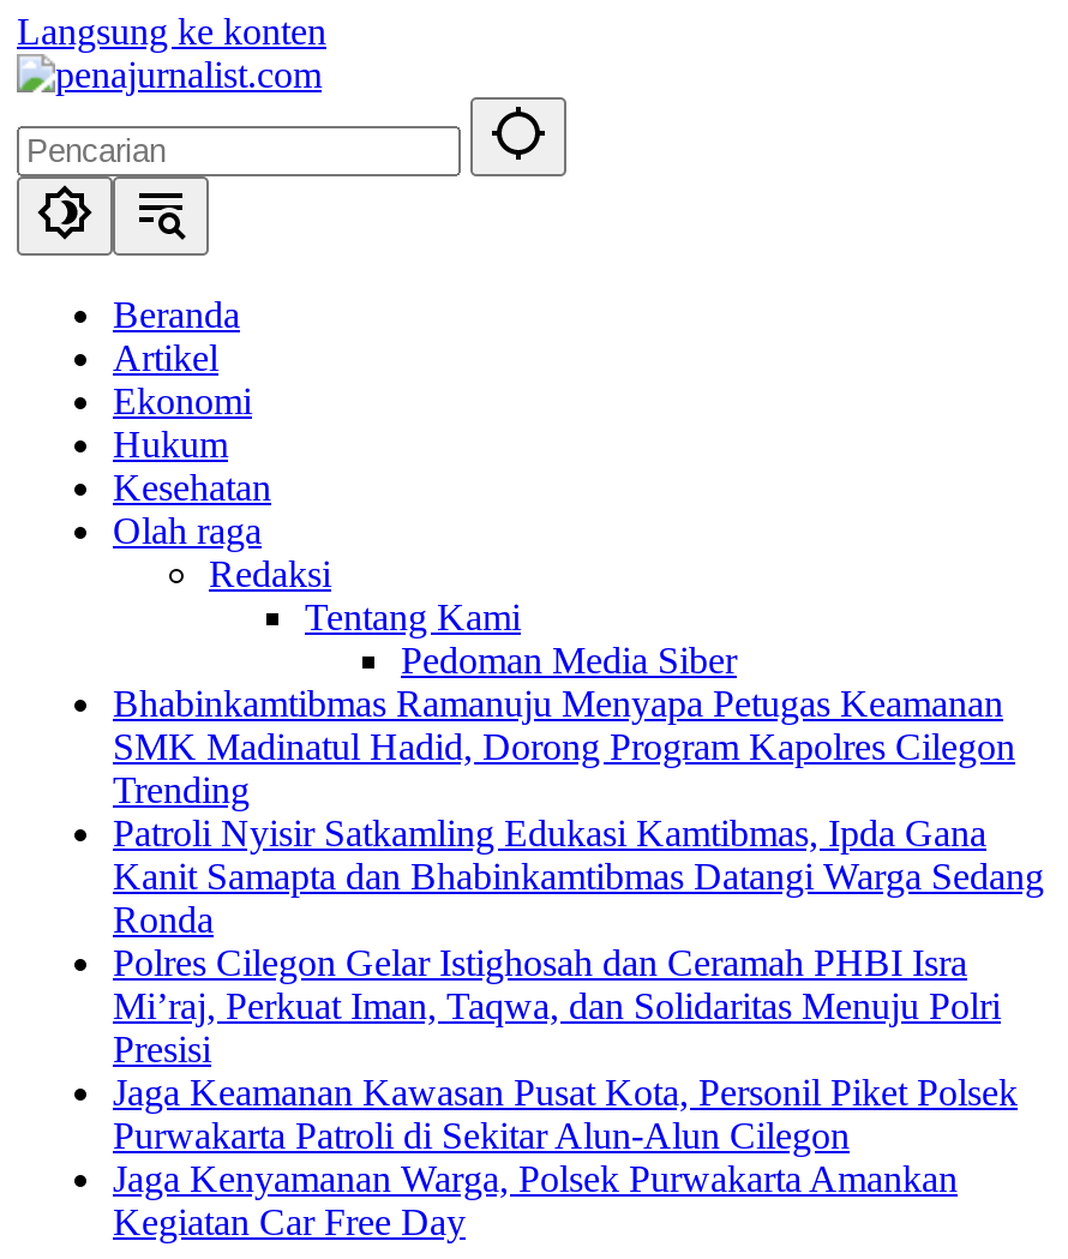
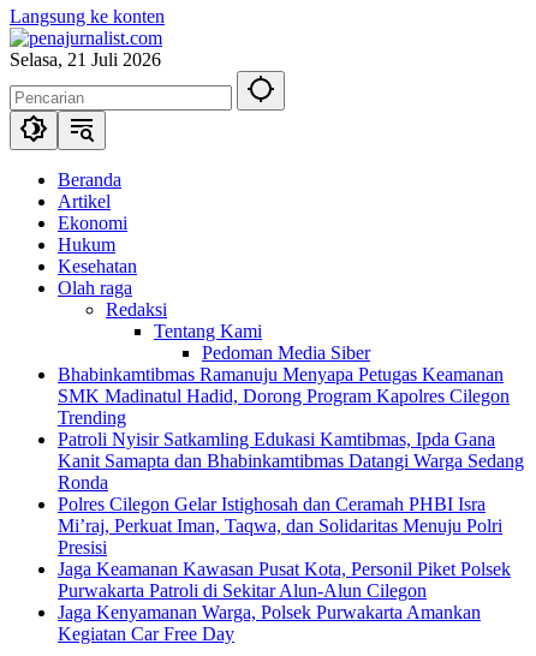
+ Selasa, 21 Juli 2026
